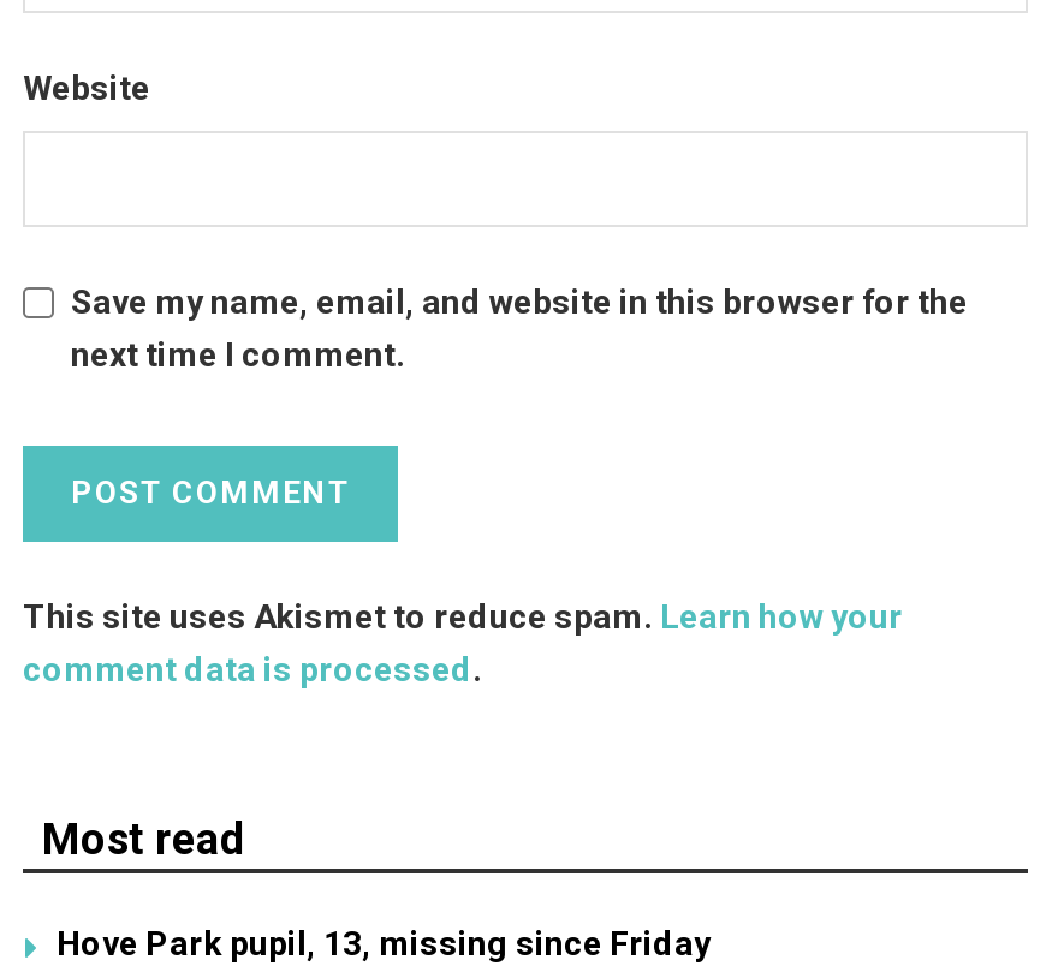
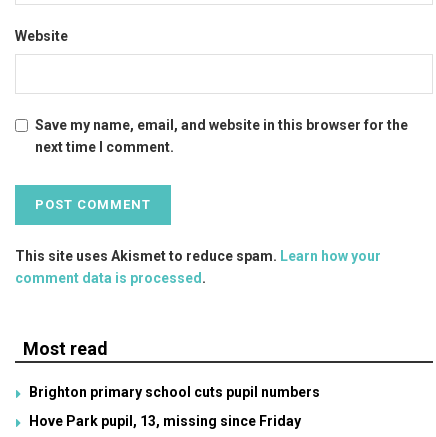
+ Brighton primary school cuts pupil numbers
